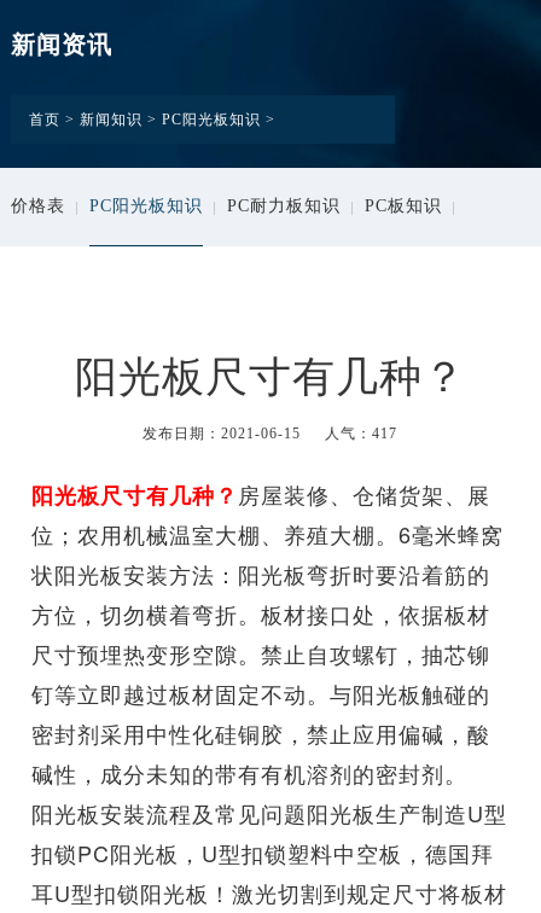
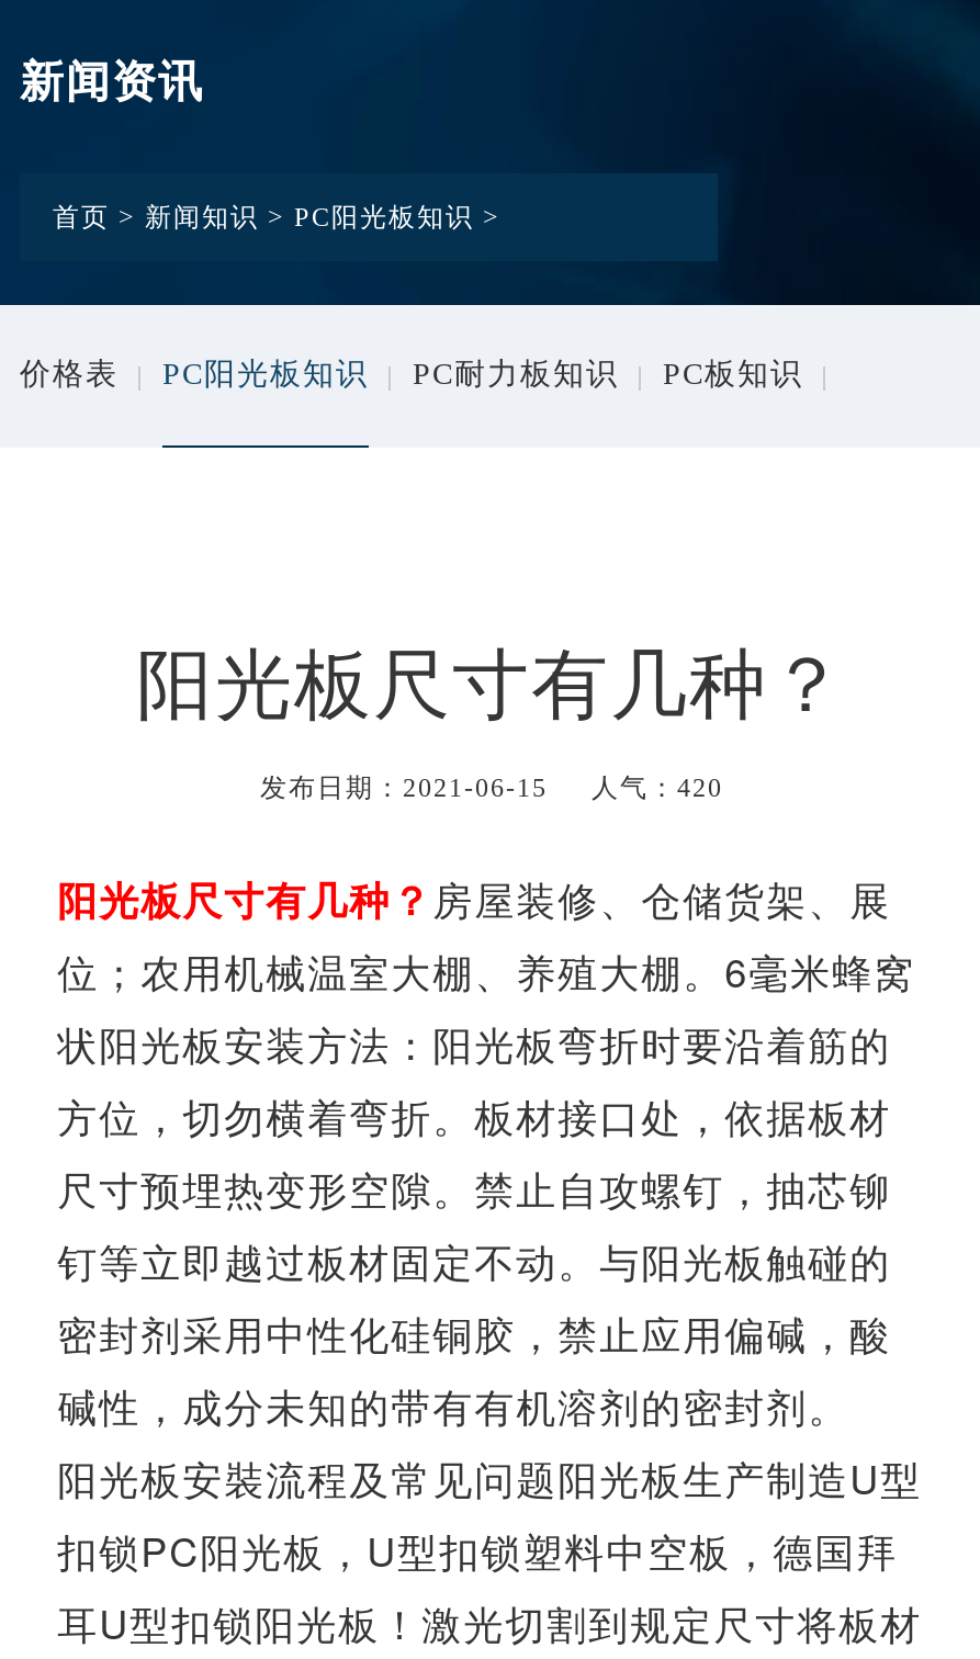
- 发布日期：2021-06-15人气：417
+ 发布日期：2021-06-15人气：420
